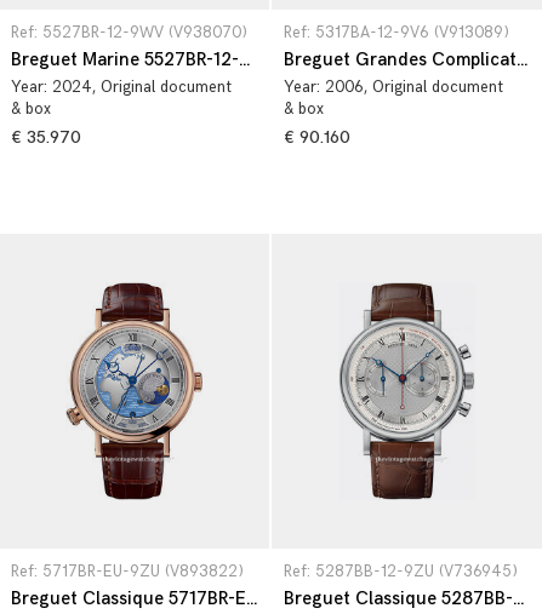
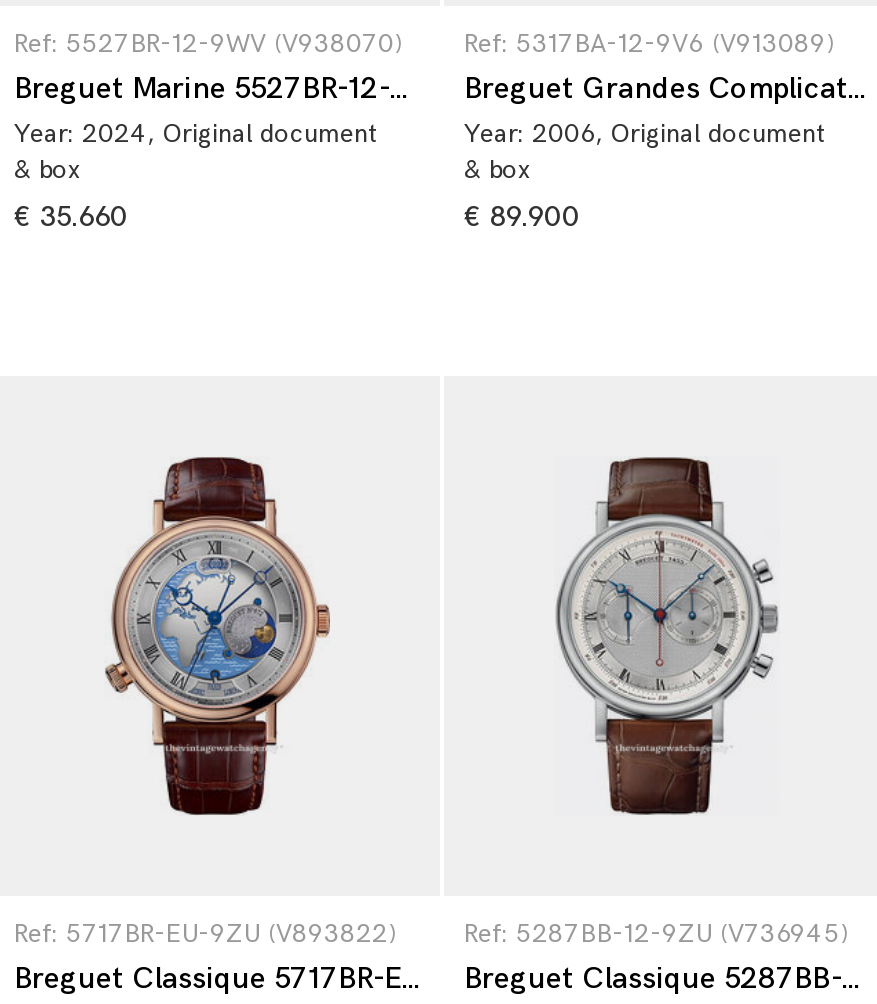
- € 35.970
+ € 35.660

- € 90.160
+ € 89.900
